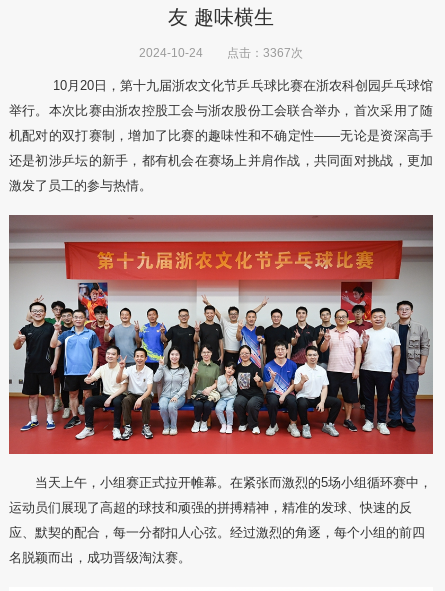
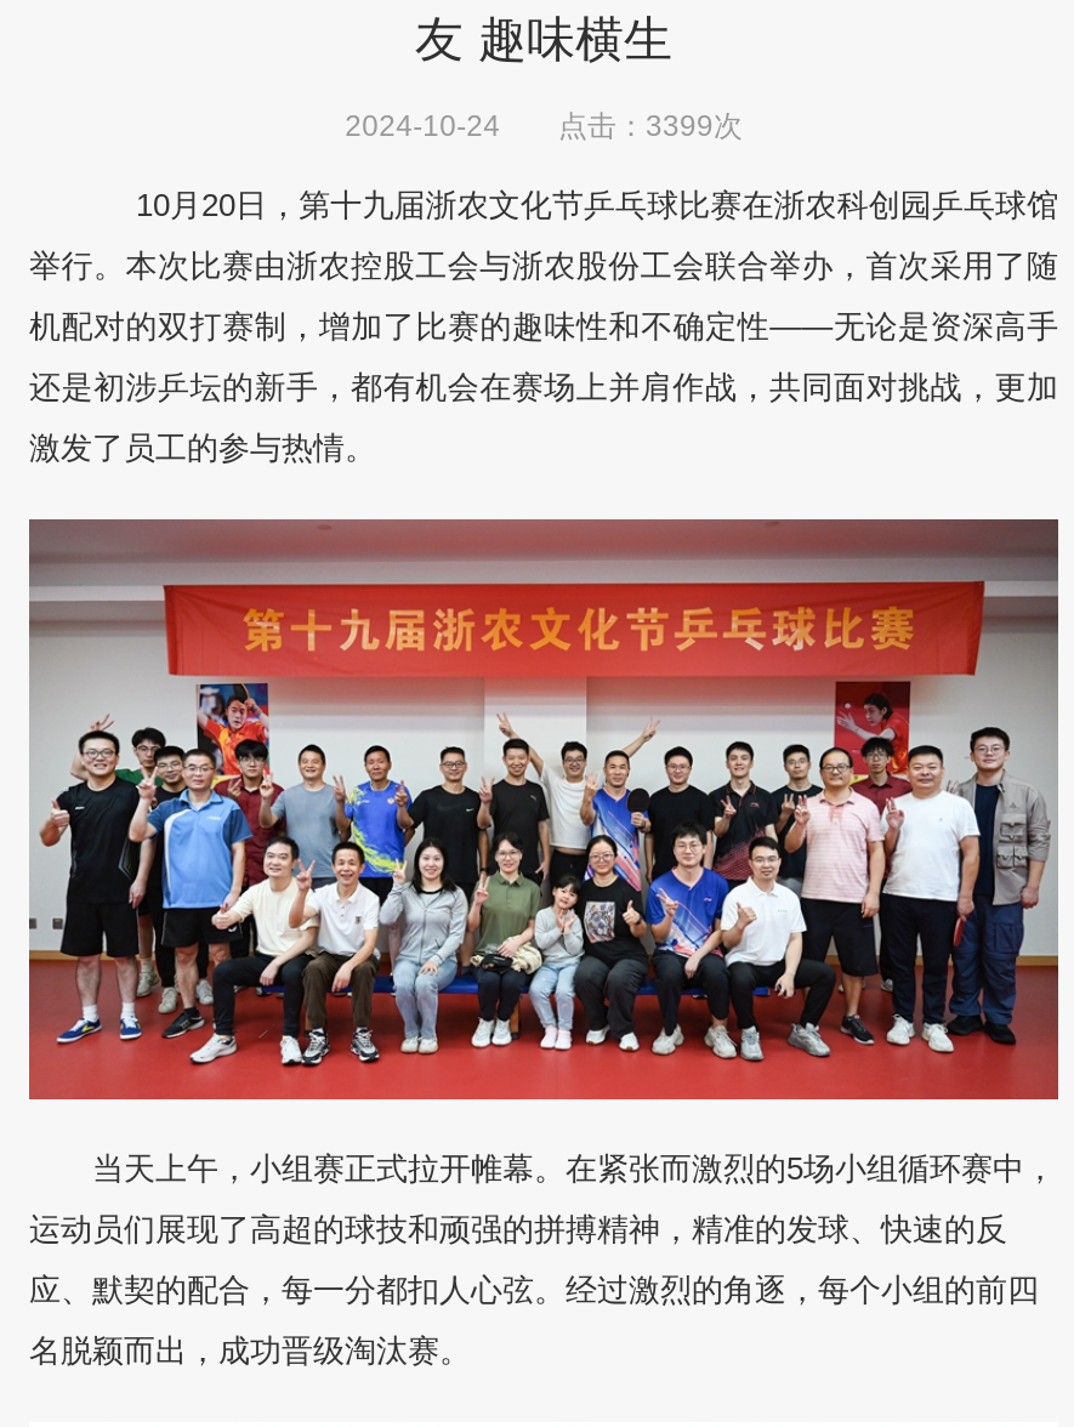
- 2024-10-24 点击：3367次
+ 2024-10-24 点击：3399次
